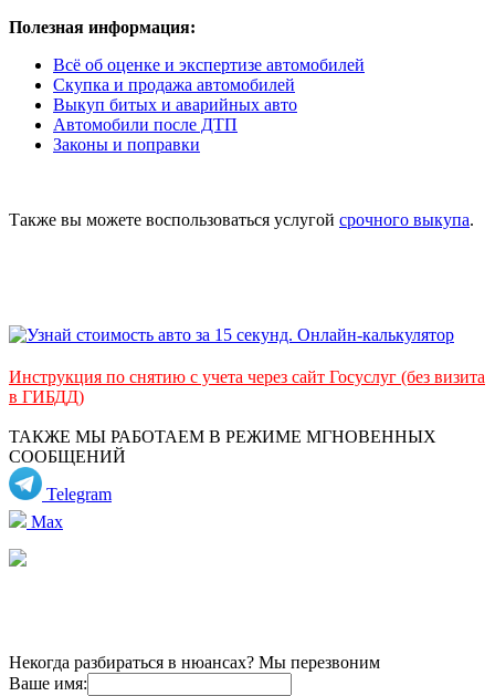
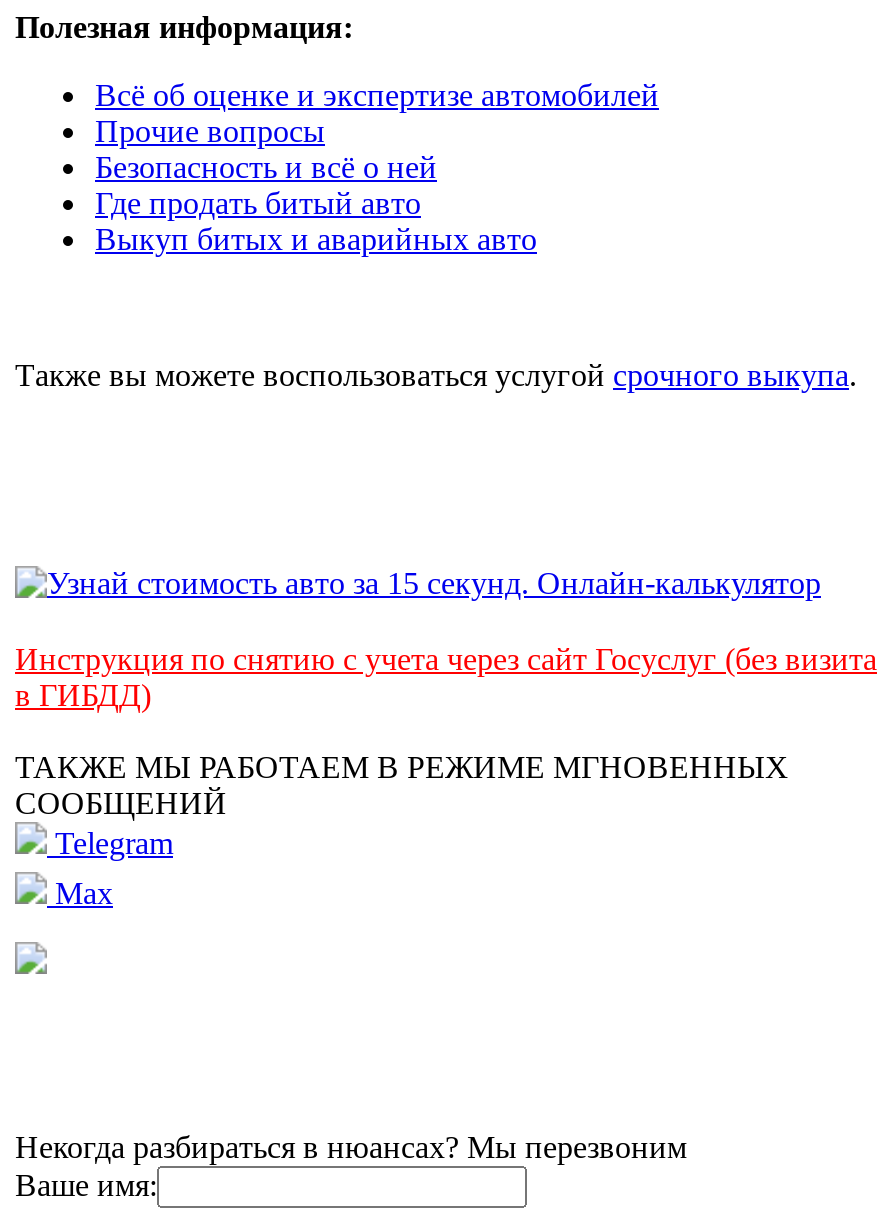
- Скупка и продажа автомобилей
+ Прочие вопросы
+ Безопасность и всё о ней
+ Где продать битый авто

moved down: Выкуп битых и аварийных авто

- Автомобили после ДТП
- Законы и поправки
